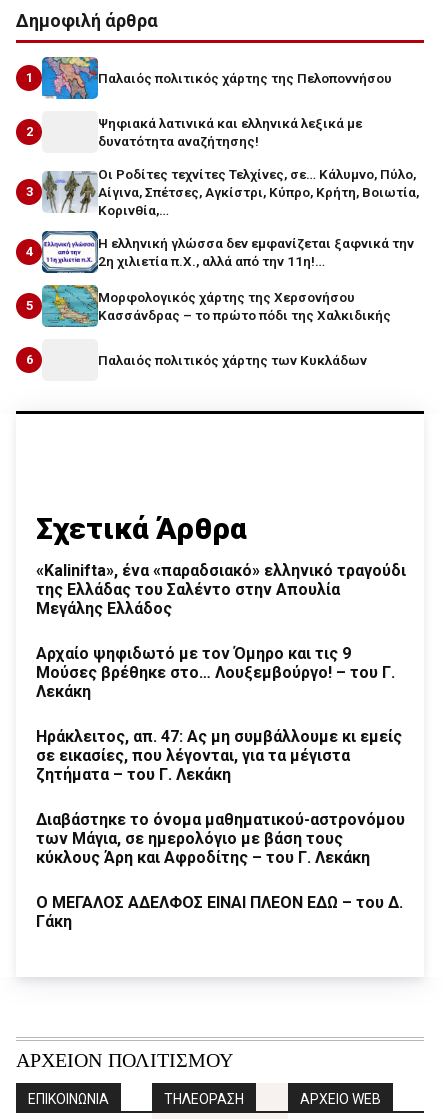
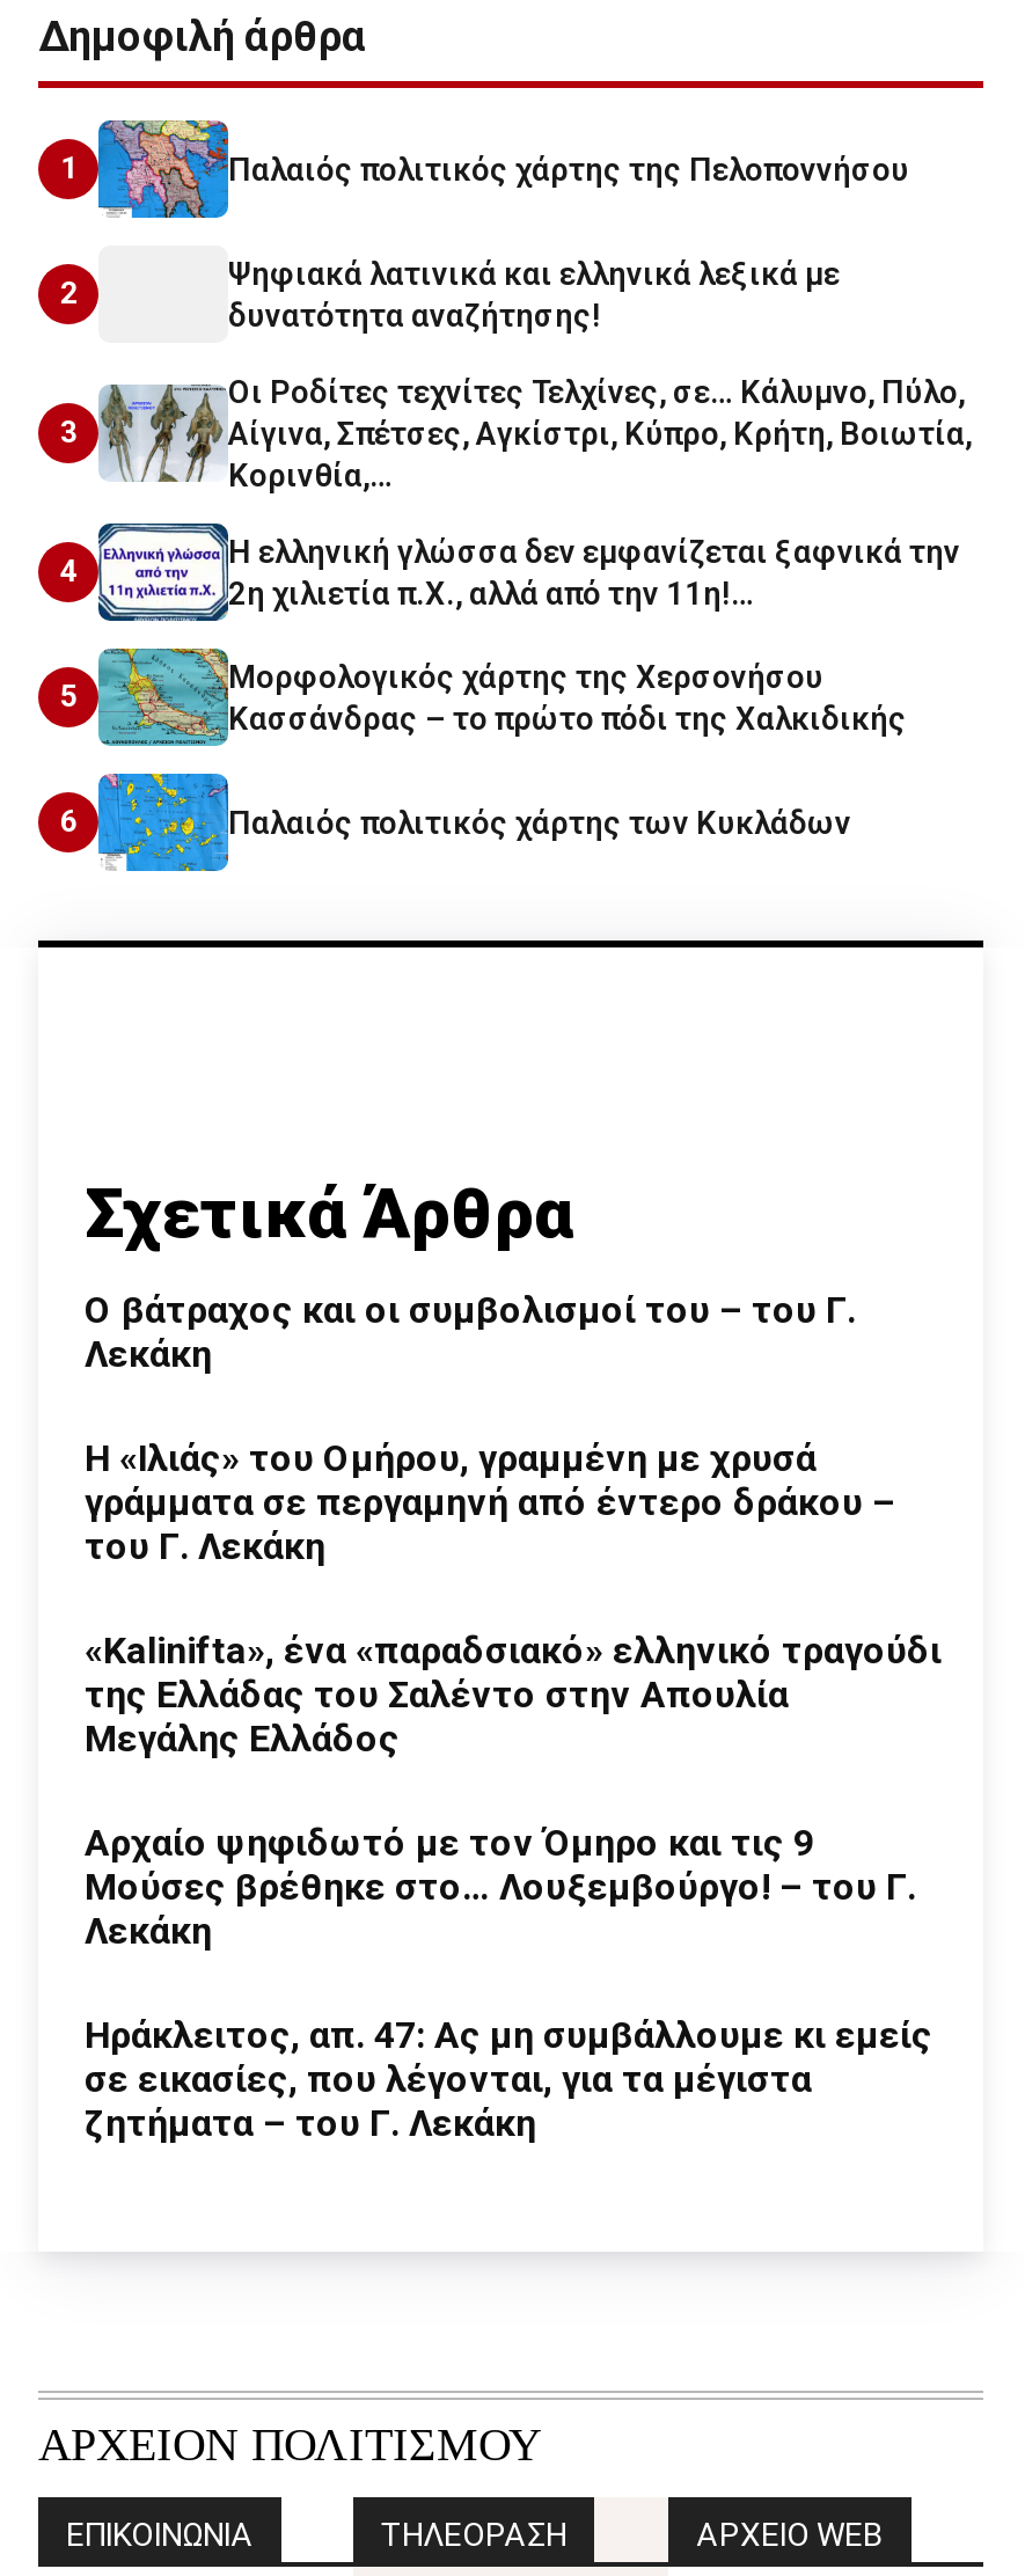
+ [image]

+ Ο βάτραχος και οι συμβολισμοί του – του Γ.
+ Λεκάκη
+ Η «Ιλιάς» του Ομήρου, γραμμένη με χρυσά
+ γράμματα σε περγαμηνή από έντερο δράκου –
+ του Γ. Λεκάκη

moved down: «Kalinifta», ένα «παραδσιακό» ελληνικό τραγούδι | της Ελλάδας του Σαλέντο στην Απουλία | Μεγάλης Ελλάδος | ... | σε εικασίες, που λέγονται, για τα μέγιστα | ζητήματα – του Γ. Λεκάκη

- Διαβάστηκε το όνομα μαθηματικού-αστρονόμου
- των Μάγια, σε ημερολόγιο με βάση τους
- κύκλους Άρη και Αφροδίτης – του Γ. Λεκάκη
- Ο ΜΕΓΑΛΟΣ ΑΔΕΛΦΟΣ ΕΙΝΑΙ ΠΛΕΟΝ ΕΔΩ – του Δ.
- Γάκη
